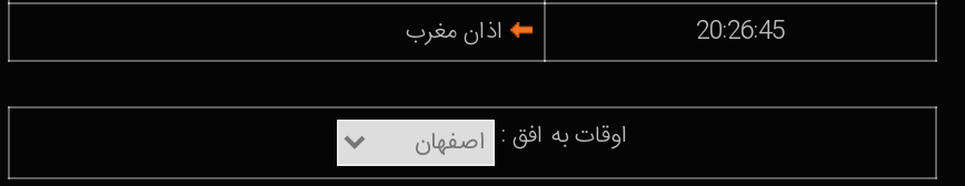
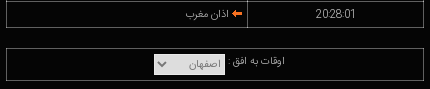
- 20:26:45
+ 20:28:01
